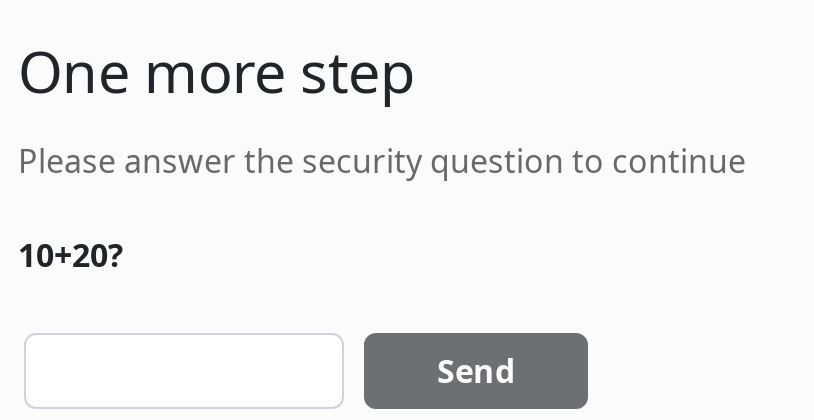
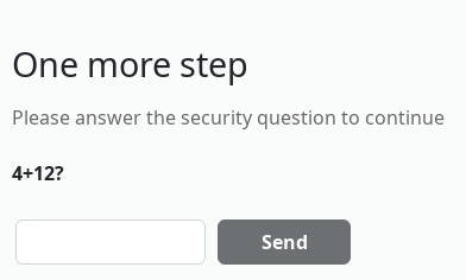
- 10+20?
+ 4+12?
